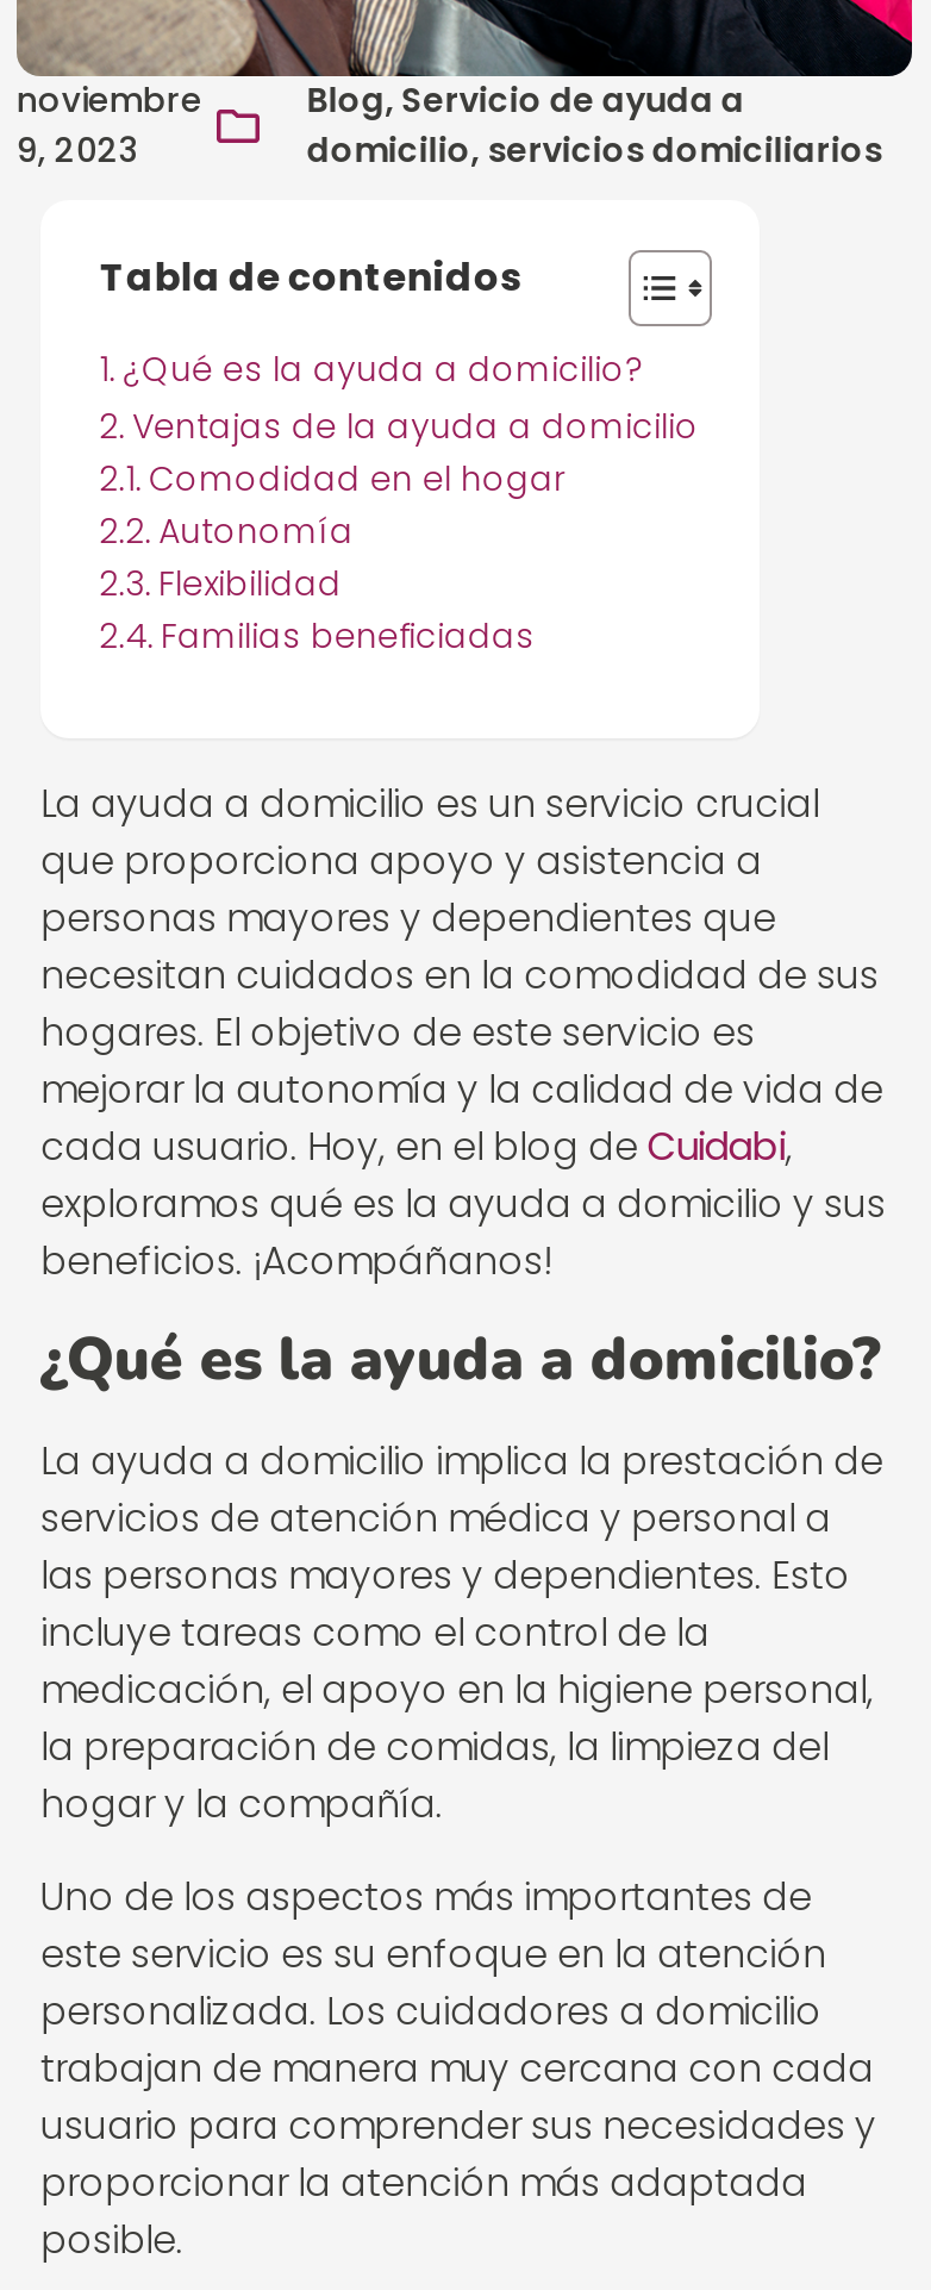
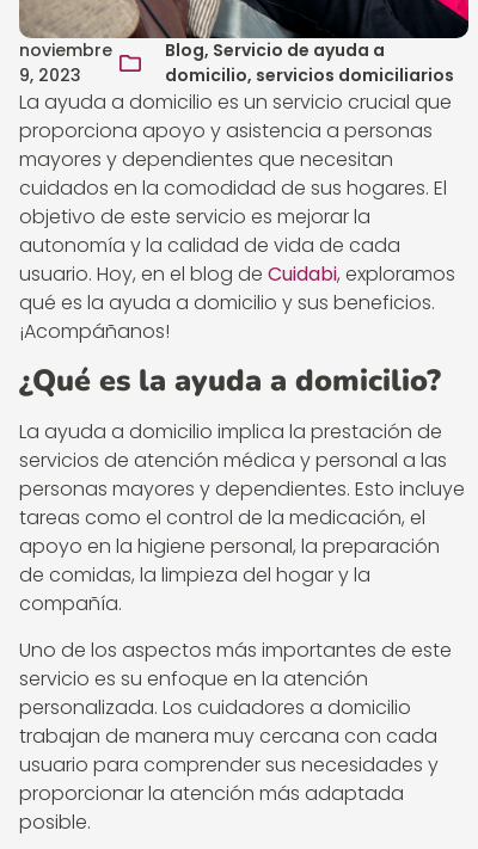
- Tabla de contenidos
- ¿Qué es la ayuda a domicilio?
- Ventajas de la ayuda a domicilio
- Comodidad en el hogar
- Autonomía
- Flexibilidad
- Familias beneficiadas
- La ayuda a domicilio es un servicio crucial
- que proporciona apoyo y asistencia a
- personas mayores y dependientes que
- necesitan cuidados en la comodidad de sus
- hogares. El objetivo de este servicio es
- mejorar la autonomía y la calidad de vida de
- cada usuario. Hoy, en el blog de Cuidabi,
- exploramos qué es la ayuda a domicilio y sus
- beneficios. ¡Acompáñanos!
+ La ayuda a domicilio es un servicio crucial que
+ proporciona apoyo y asistencia a personas
+ mayores y dependientes que necesitan
+ cuidados en la comodidad de sus hogares. El
+ objetivo de este servicio es mejorar la
+ autonomía y la calidad de vida de cada
+ usuario. Hoy, en el blog de Cuidabi, exploramos
+ qué es la ayuda a domicilio y sus beneficios.
+ ¡Acompáñanos!
